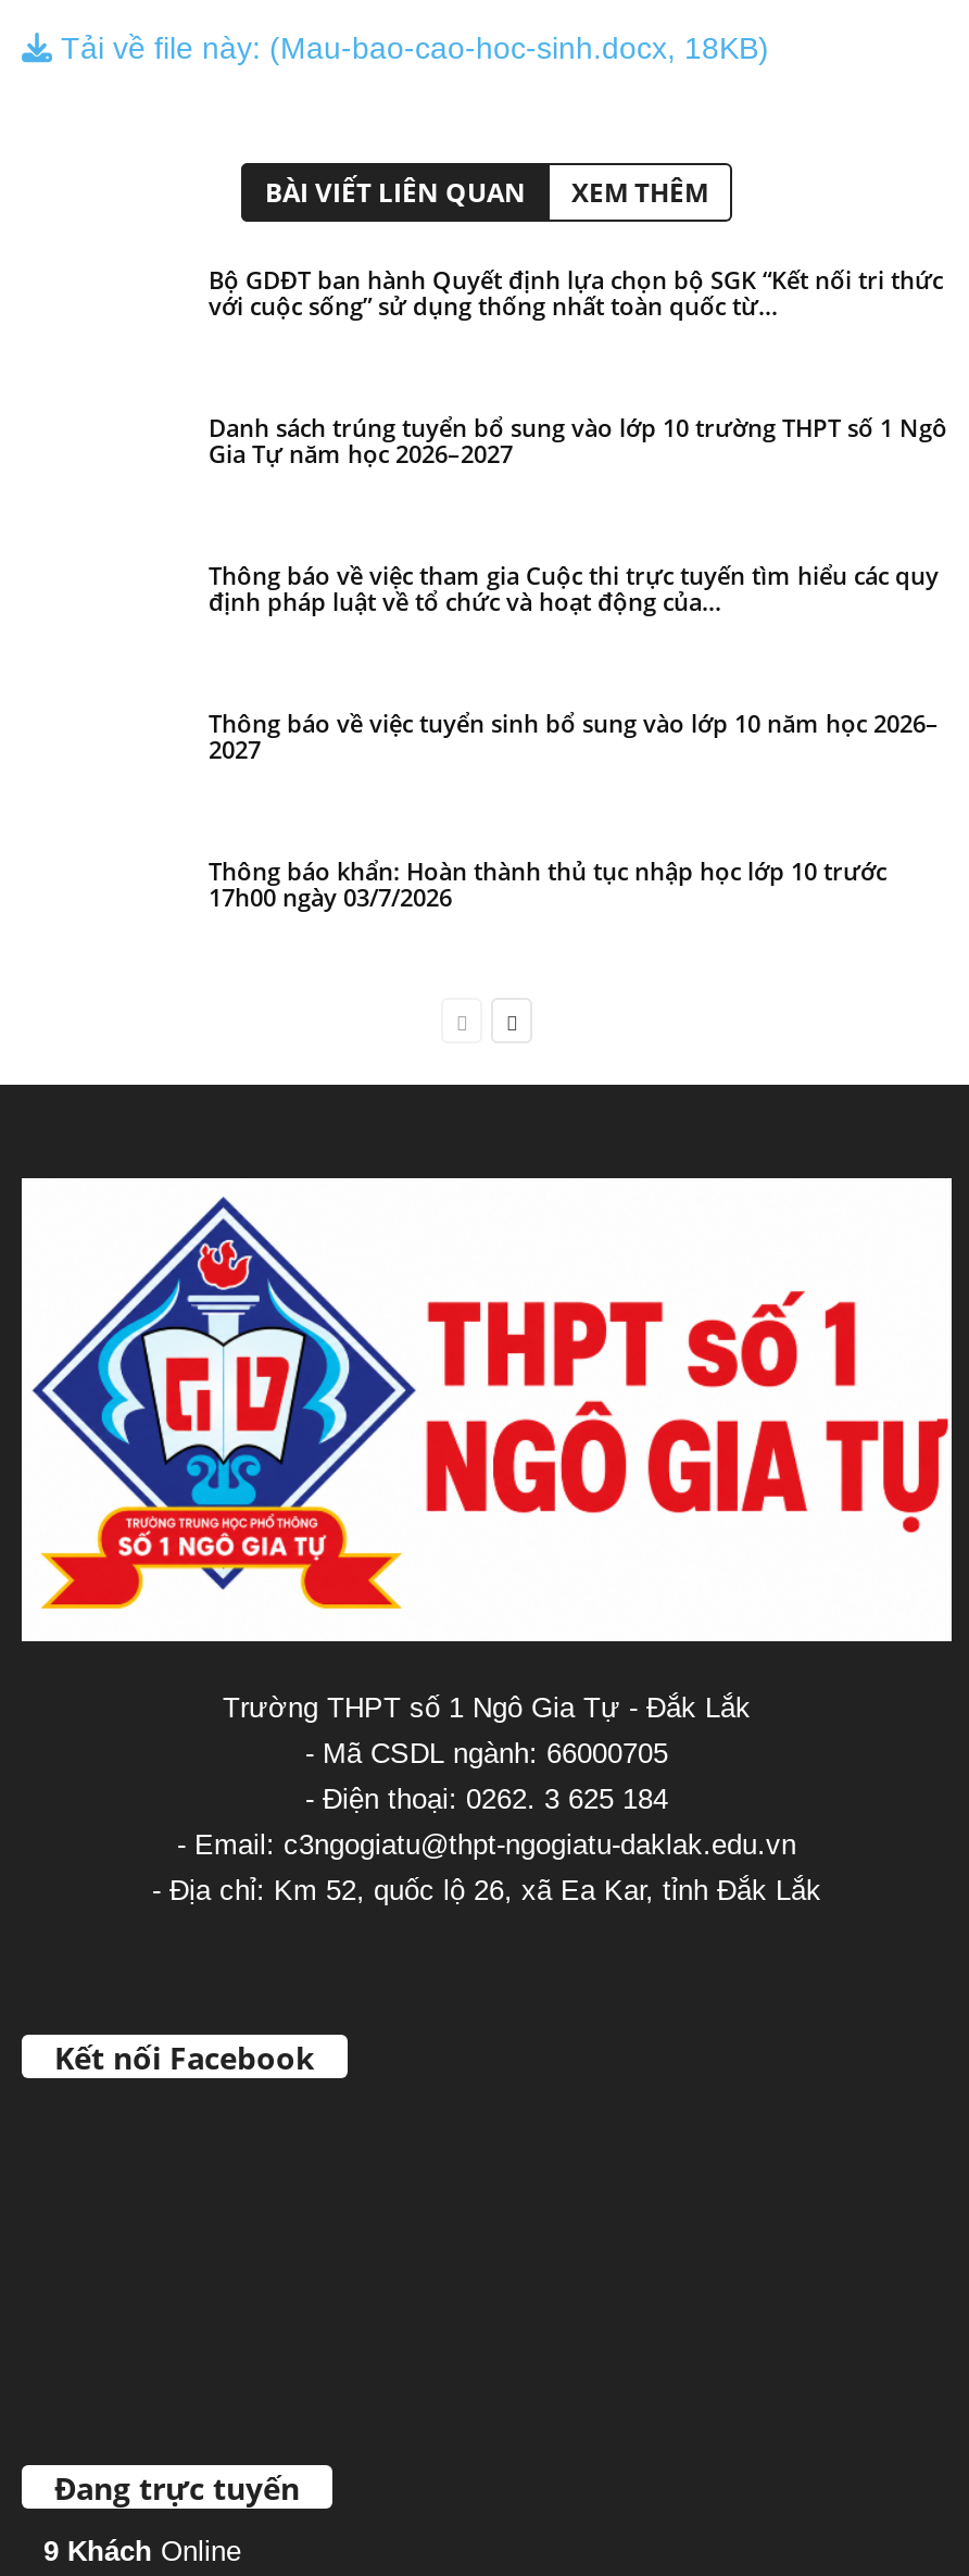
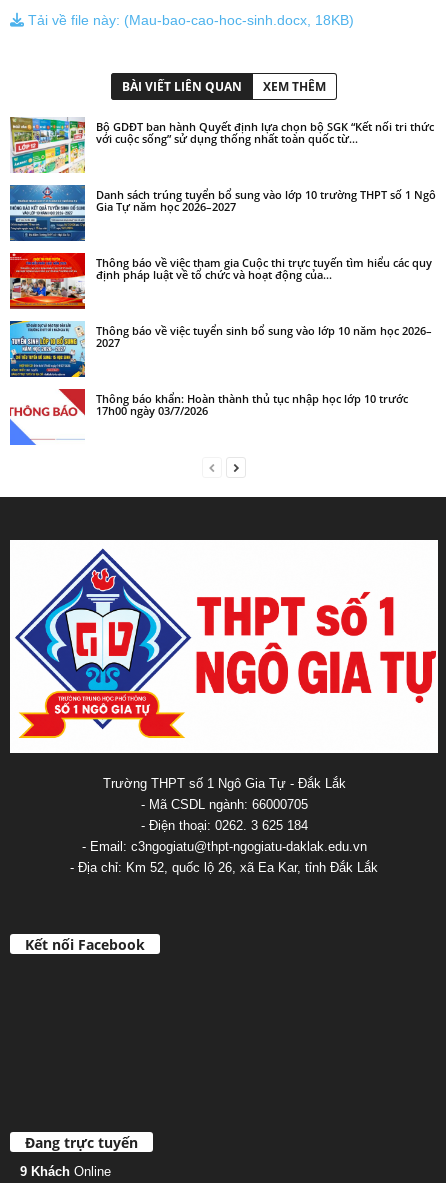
+ [image]

+ [image]

+ [image]

+ [image]

+ [image]
